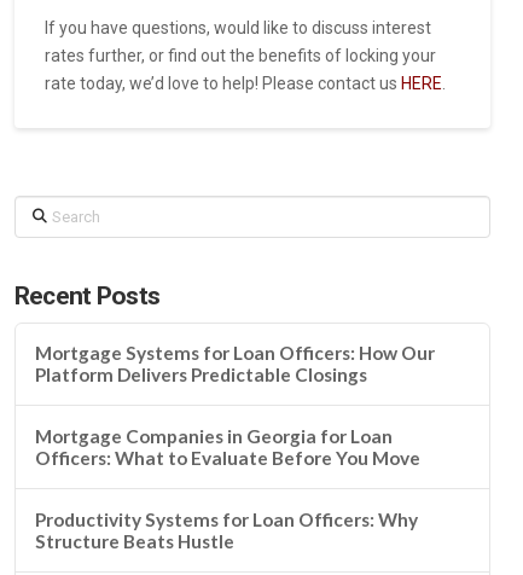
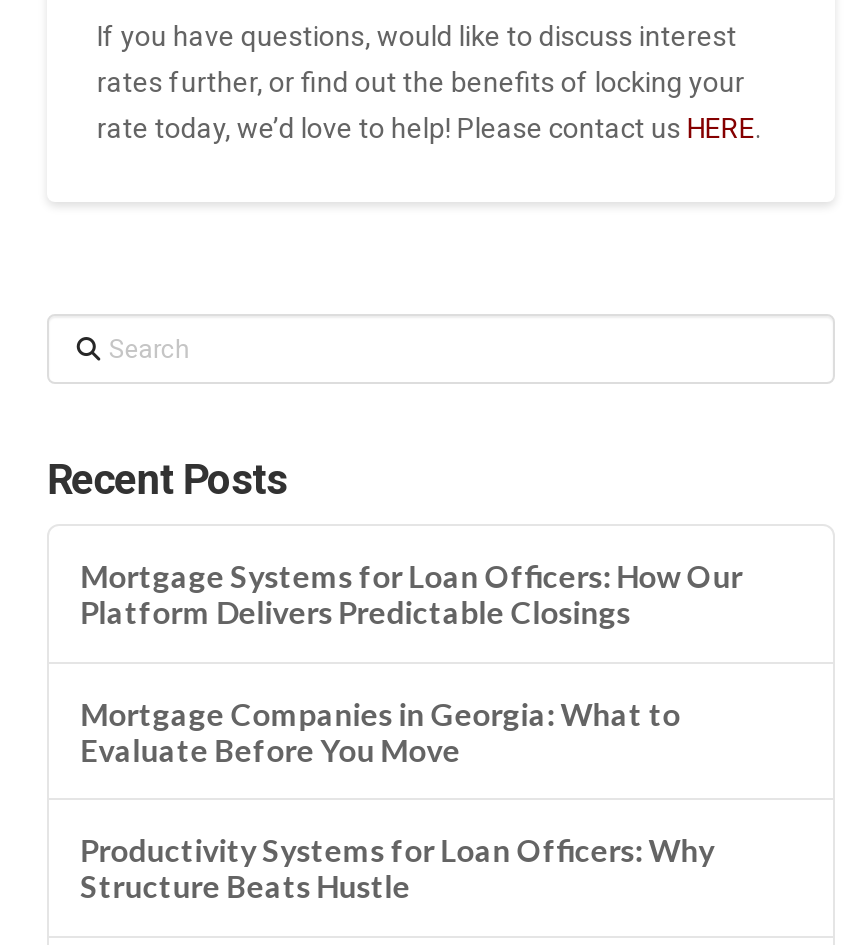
- Mortgage Companies in Georgia for Loan
- Officers: What to Evaluate Before You Move
+ Mortgage Companies in Georgia: What to
+ Evaluate Before You Move
